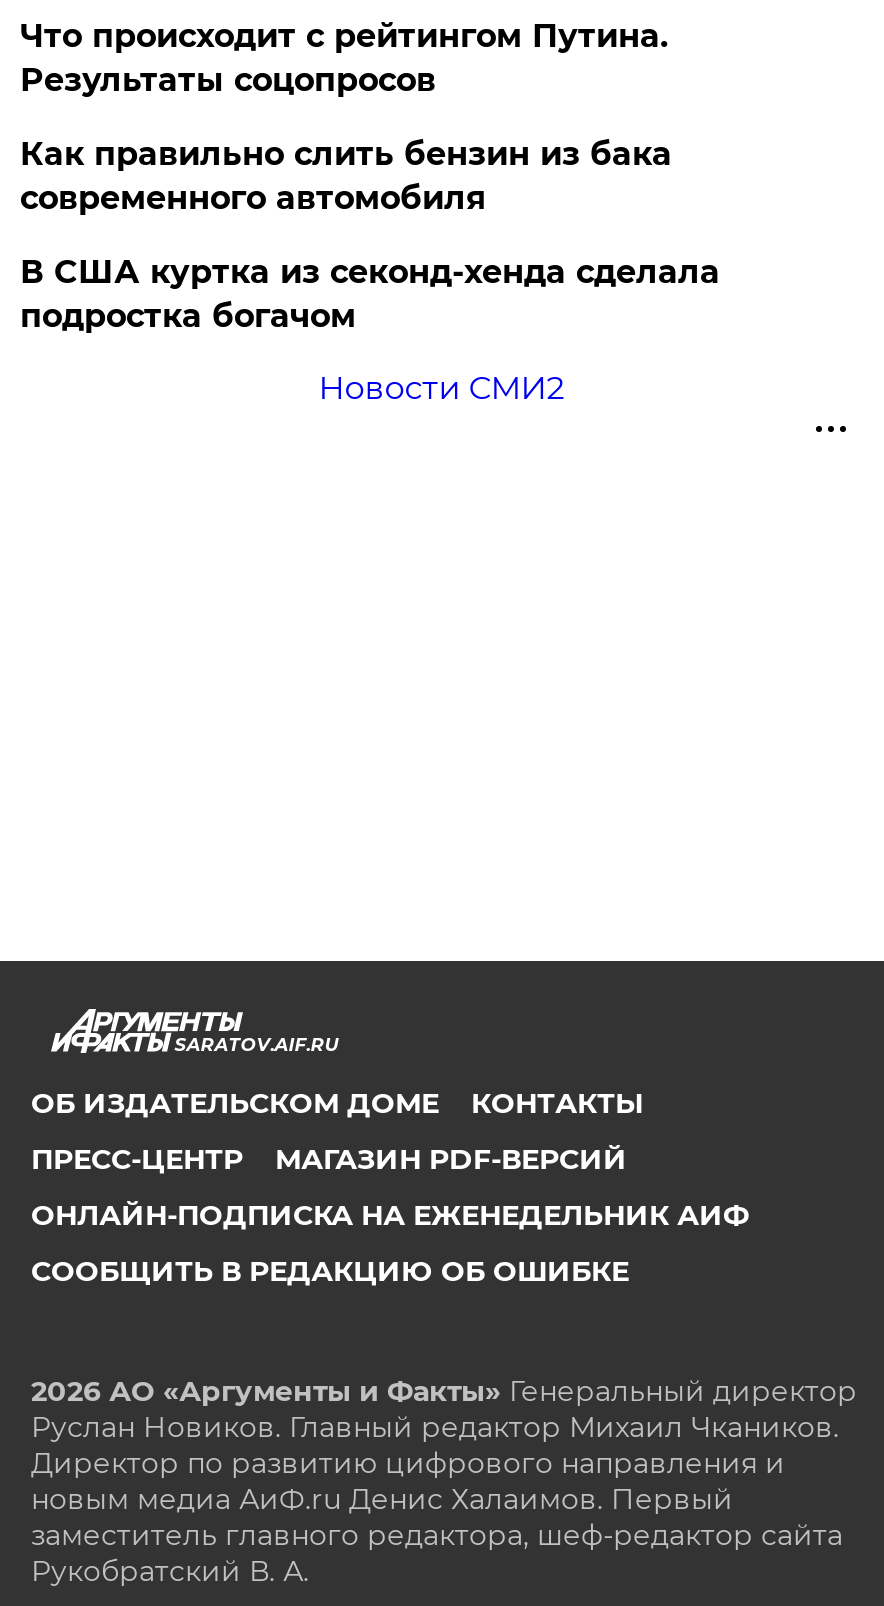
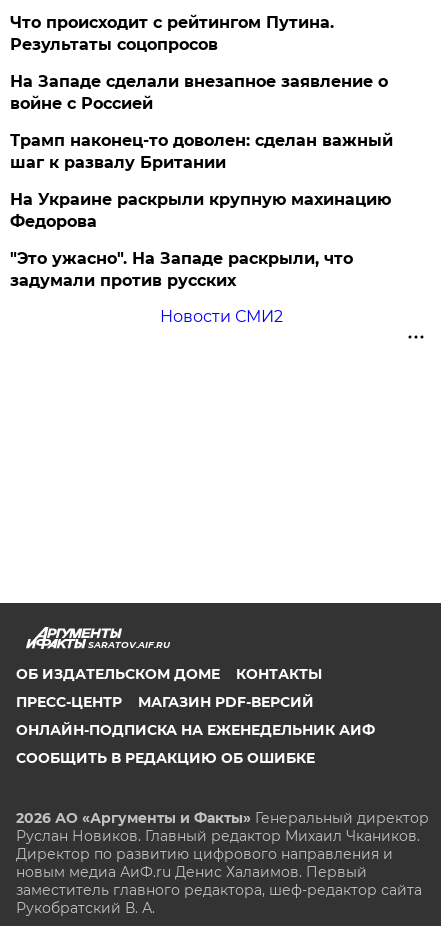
- Как правильно слить бензин из бака
- современного автомобиля
- В США куртка из секонд-хенда сделала
- подростка богачом
+ На Западе сделали внезапное заявление о
+ войне с Россией
+ Трамп наконец-то доволен: сделан важный
+ шаг к развалу Британии
+ На Украине раскрыли крупную махинацию
+ Федорова
+ "Это ужасно". На Западе раскрыли, что
+ задумали против русских
